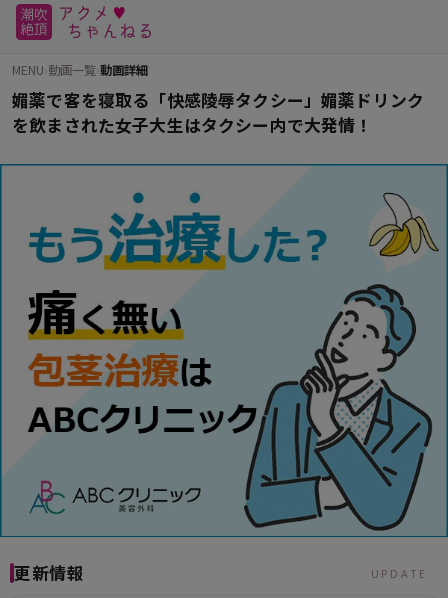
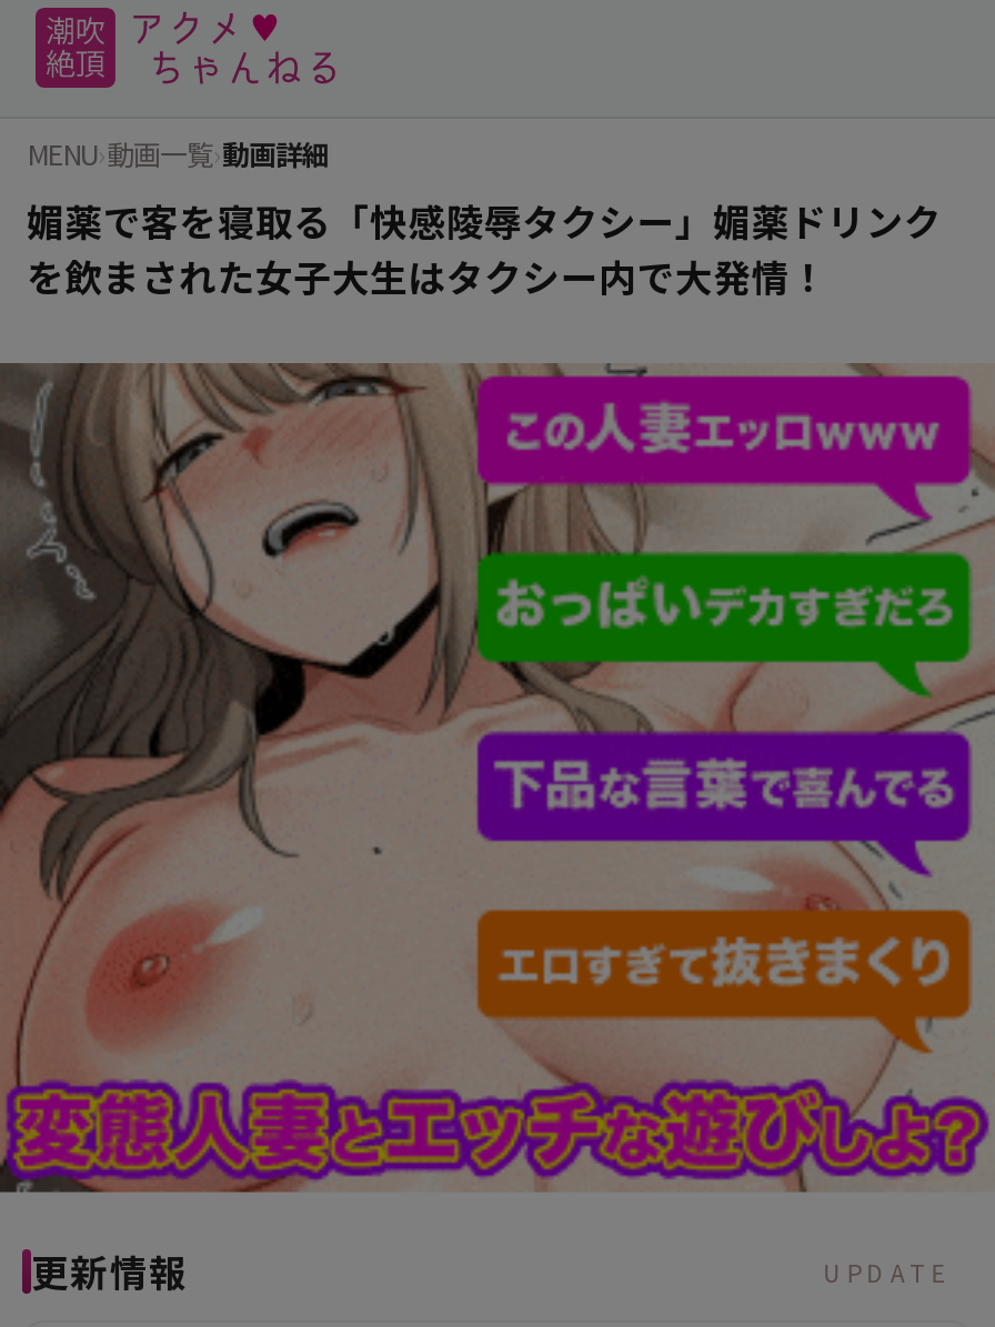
- [image]
+ [image]
